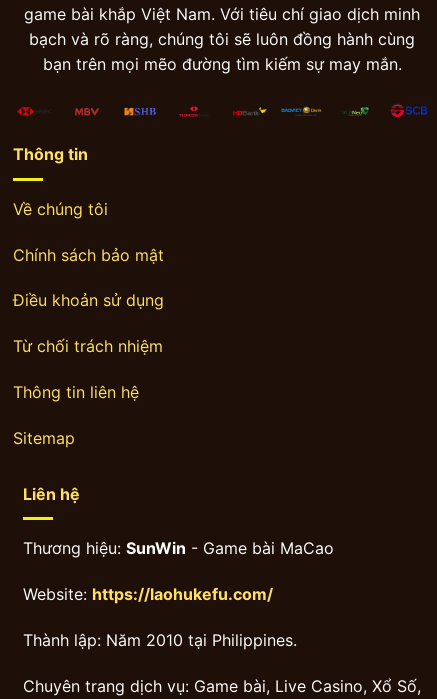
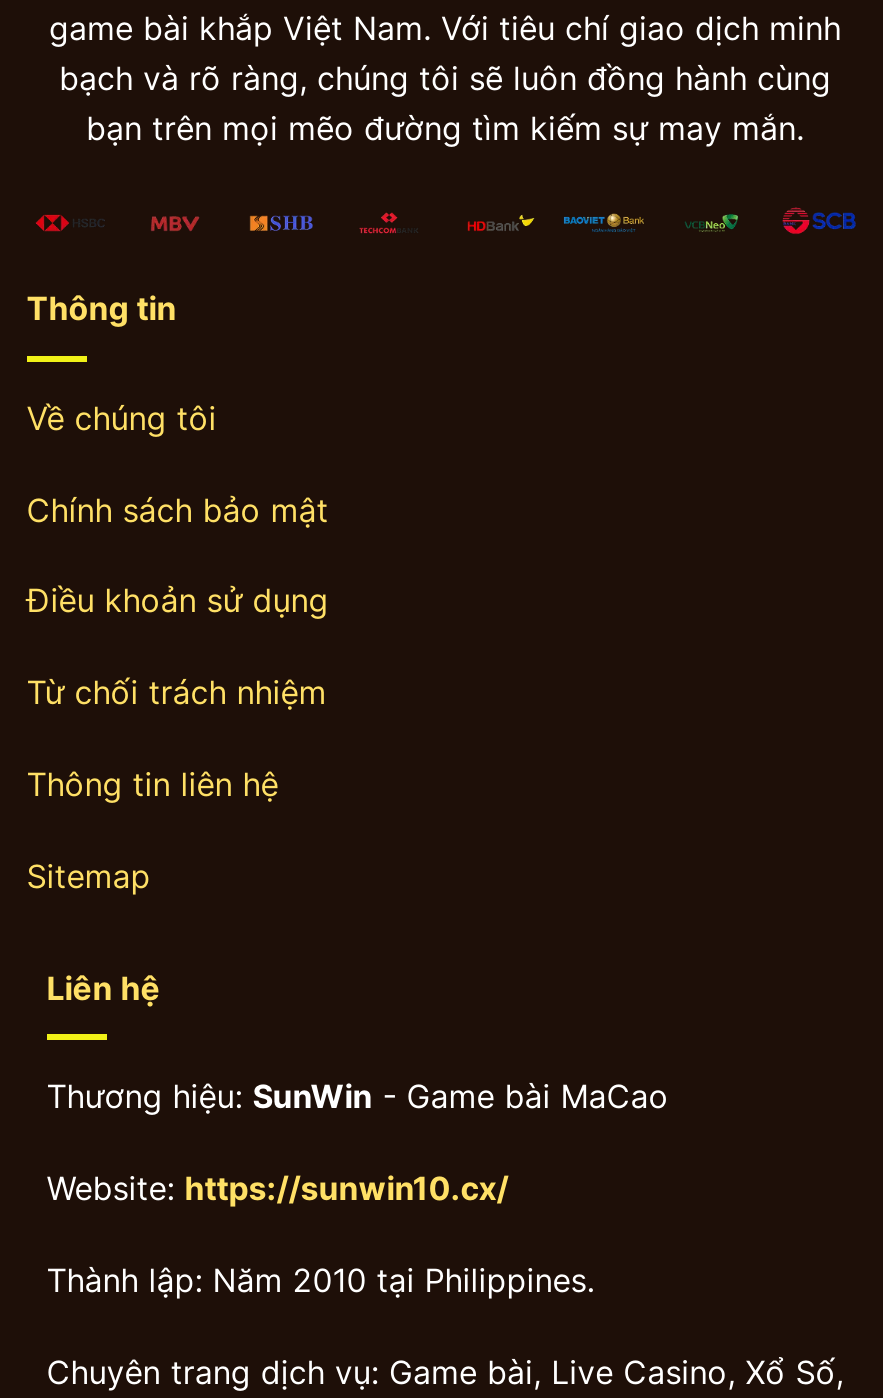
- Website: https://laohukefu.com/
+ Website: https://sunwin10.cx/
